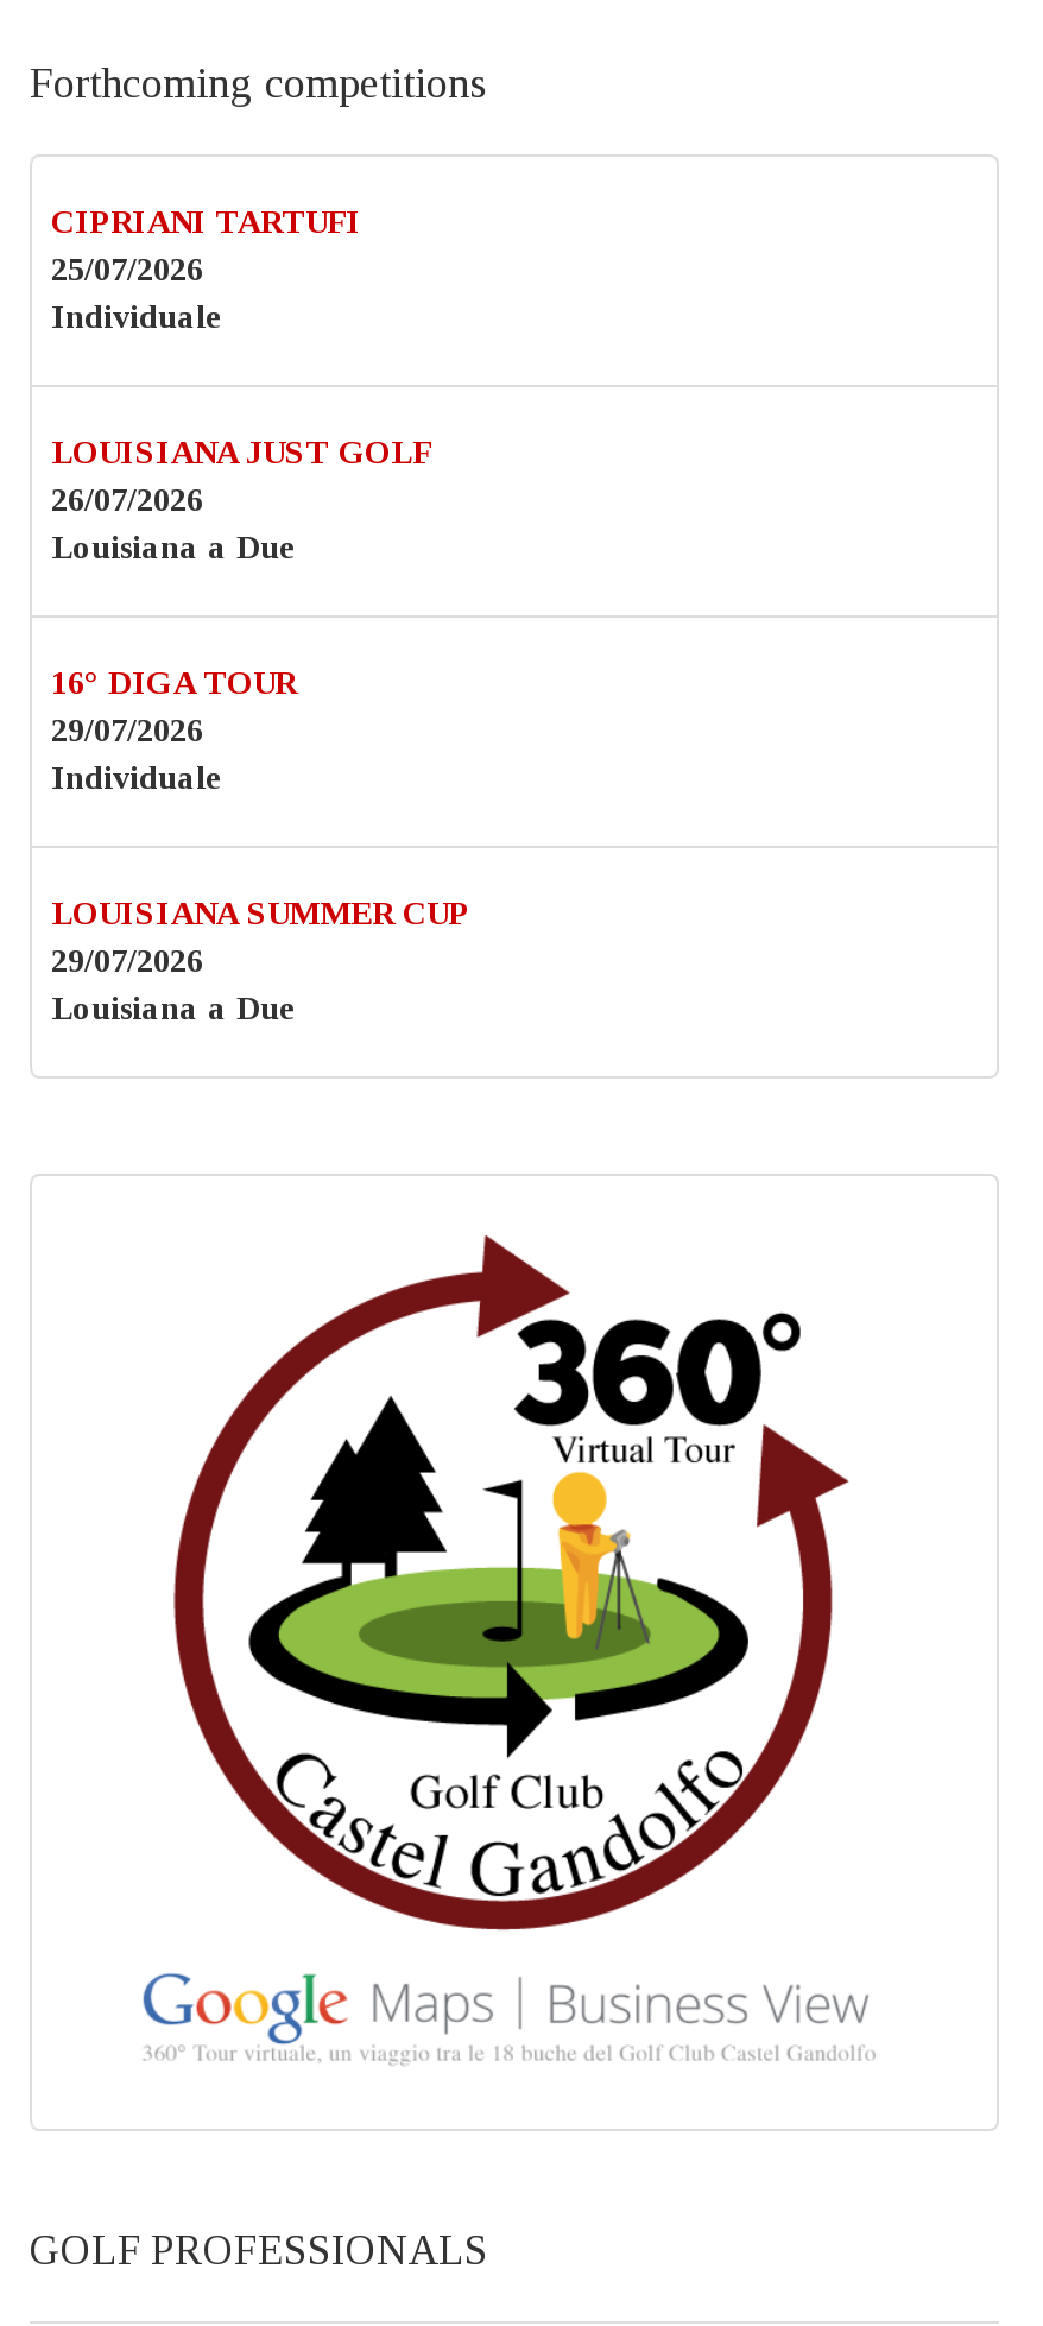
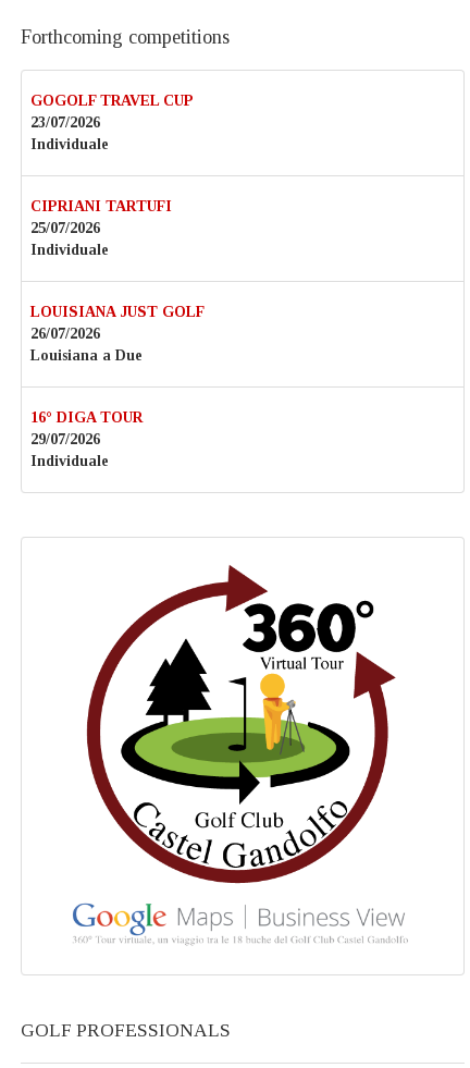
+ GOGOLF TRAVEL CUP
+ 23/07/2026
+ Individuale

moved down: CIPRIANI TARTUFI | 25/07/2026 | Individuale | ... | 29/07/2026 | Individuale

- LOUISIANA SUMMER CUP
- 29/07/2026
- Louisiana a Due
